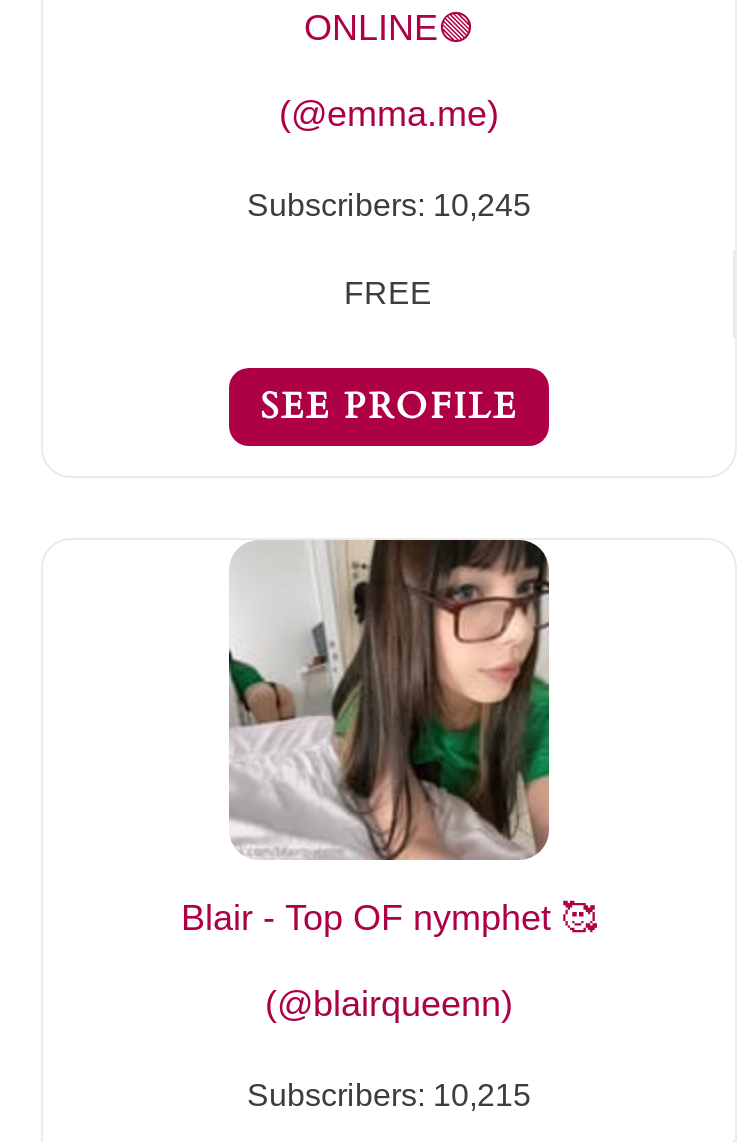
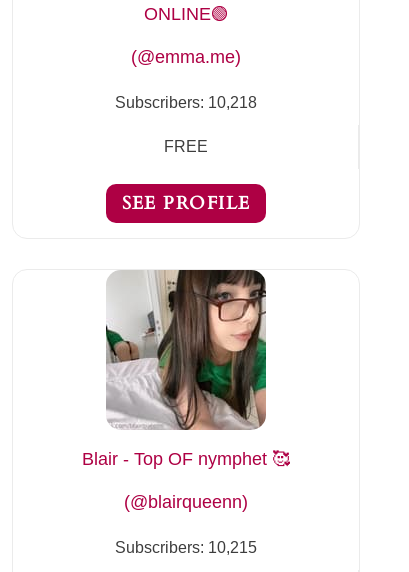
- Subscribers: 10,245
+ Subscribers: 10,218
